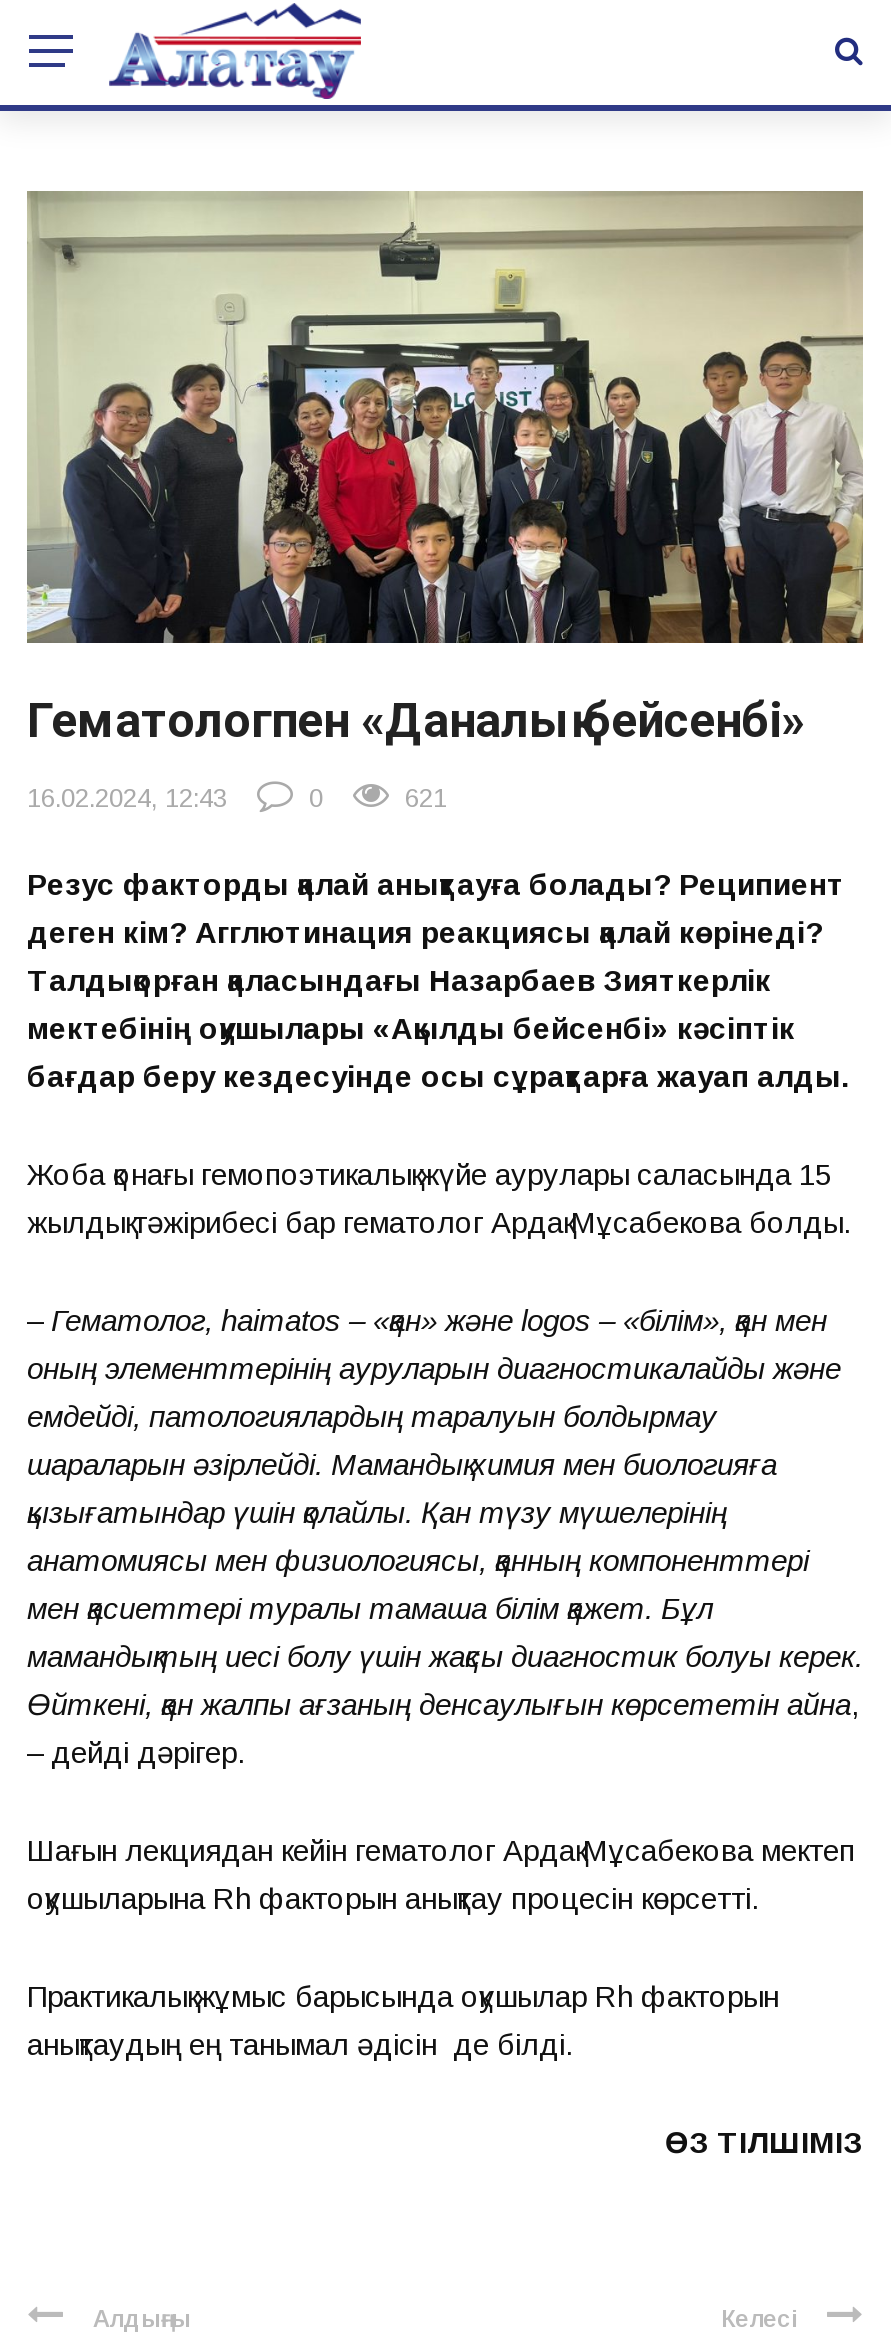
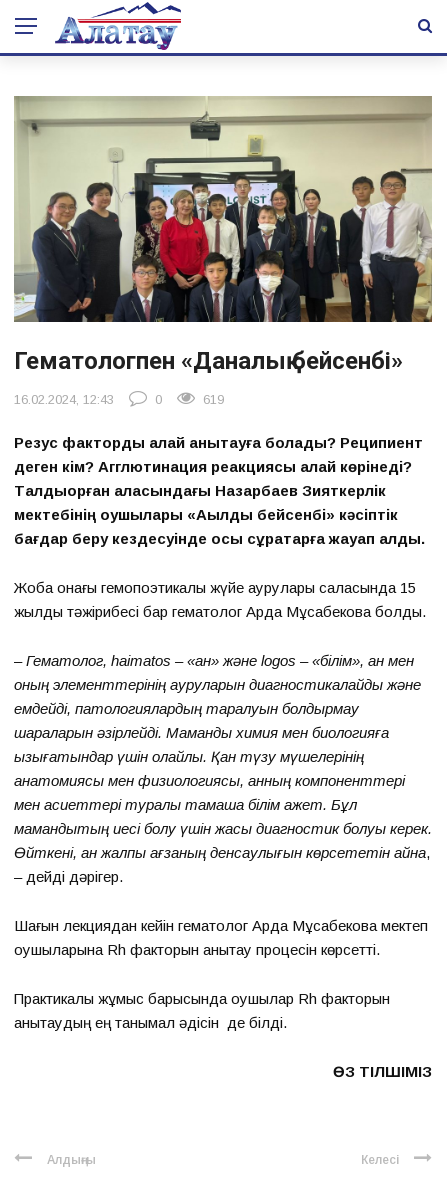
- 621
+ 619
